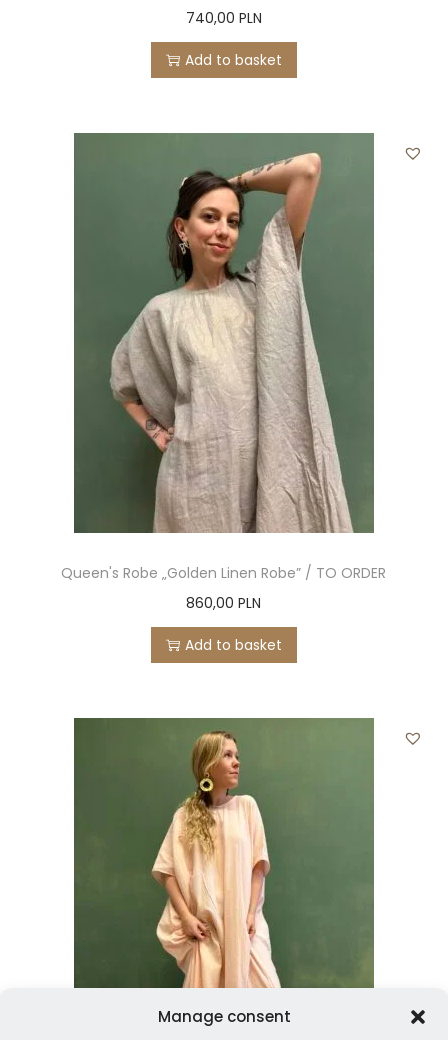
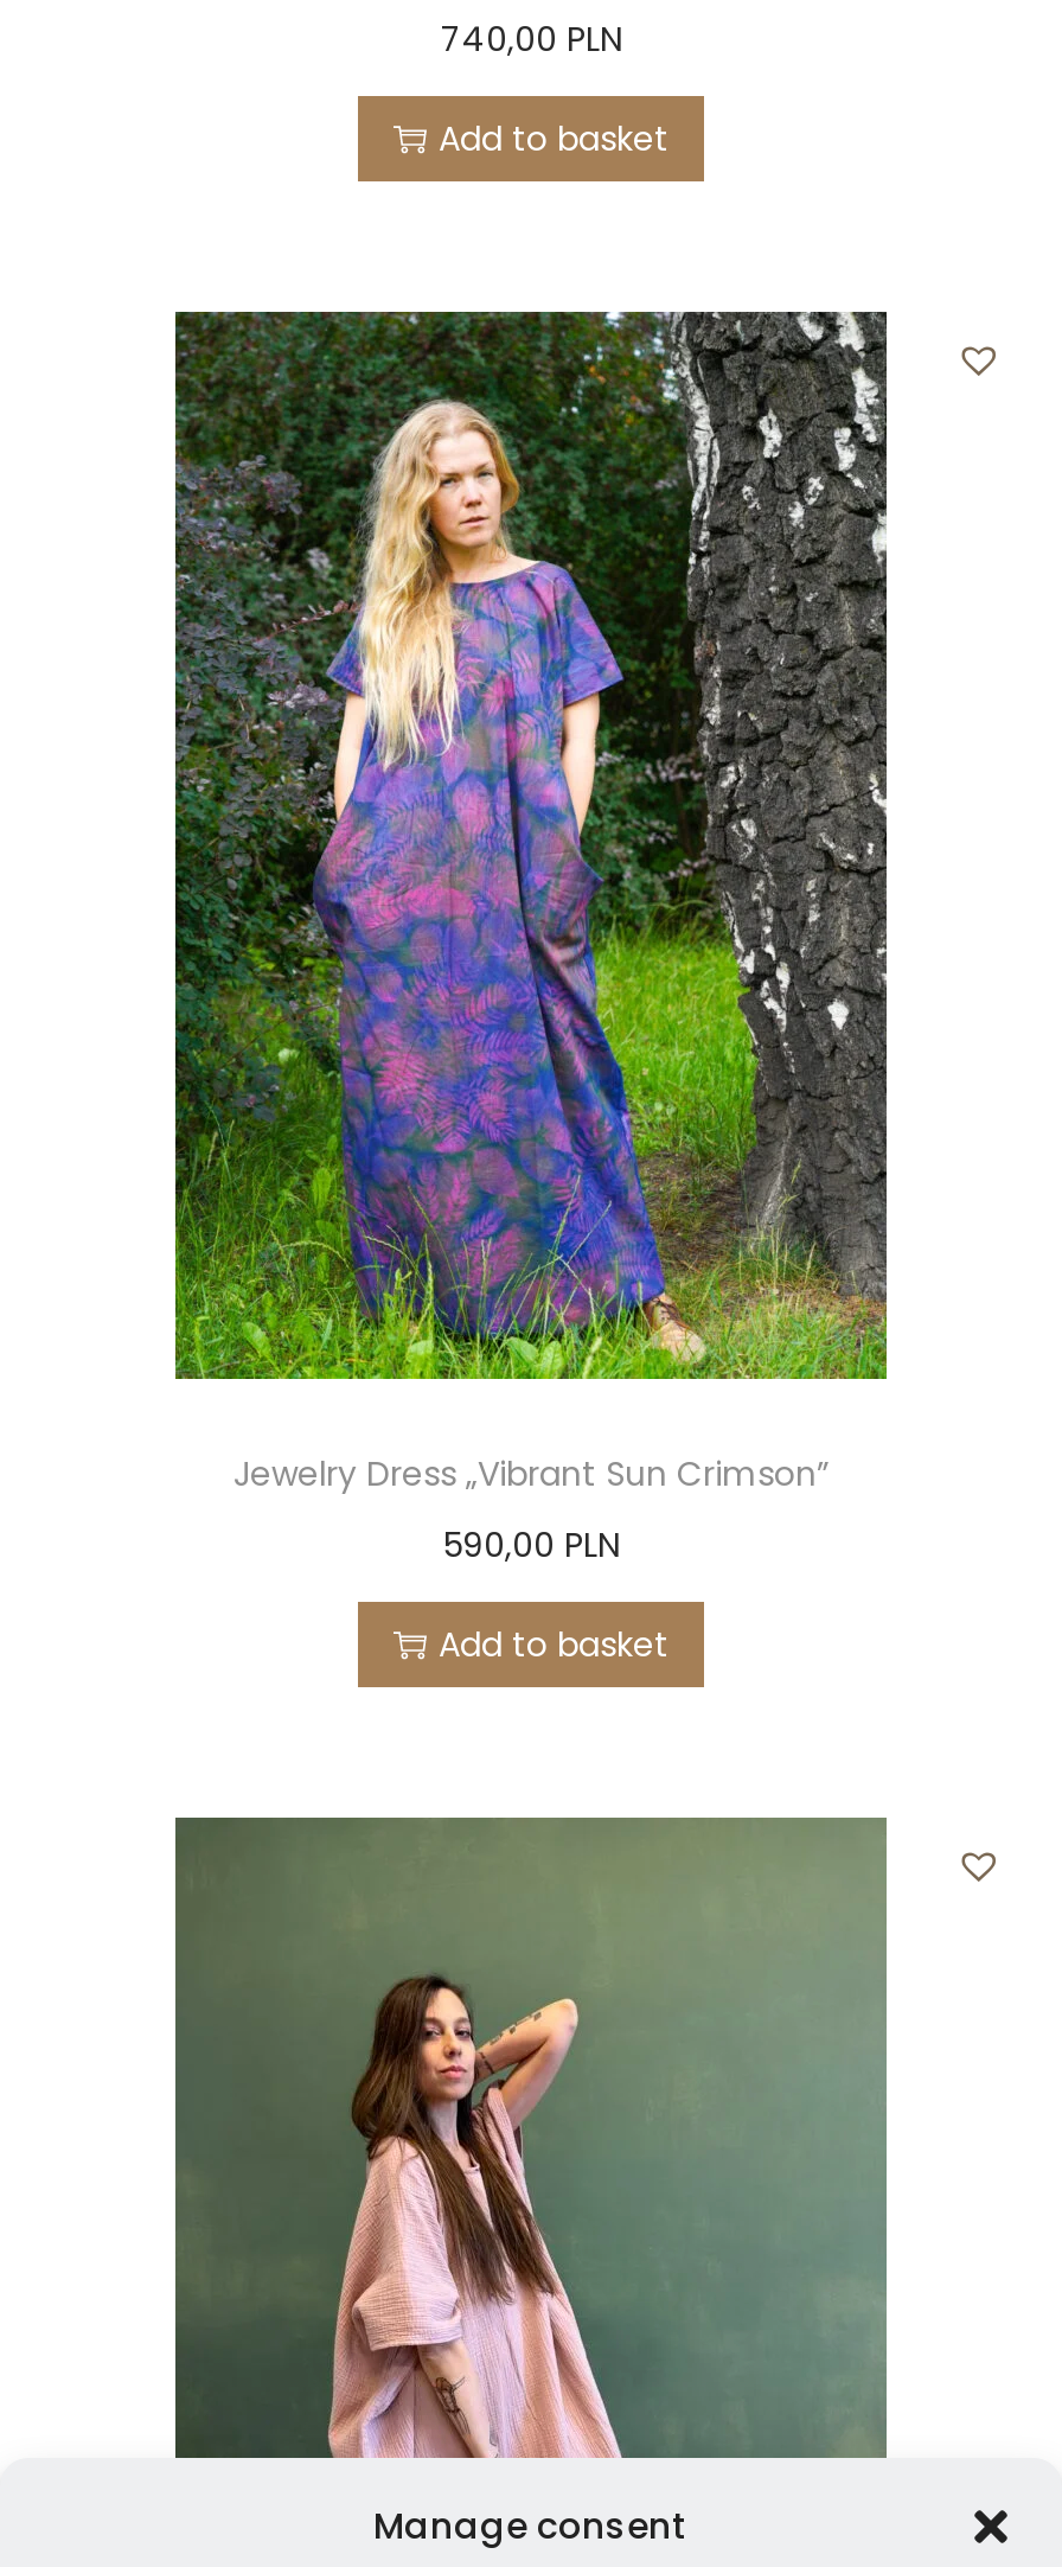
- [image]
+ [image]

- Queen's Robe „Golden Linen Robe” / TO ORDER
+ Jewelry Dress „Vibrant Sun Crimson”

- 860,00 PLN
+ 590,00 PLN

- [image]
+ [image]
